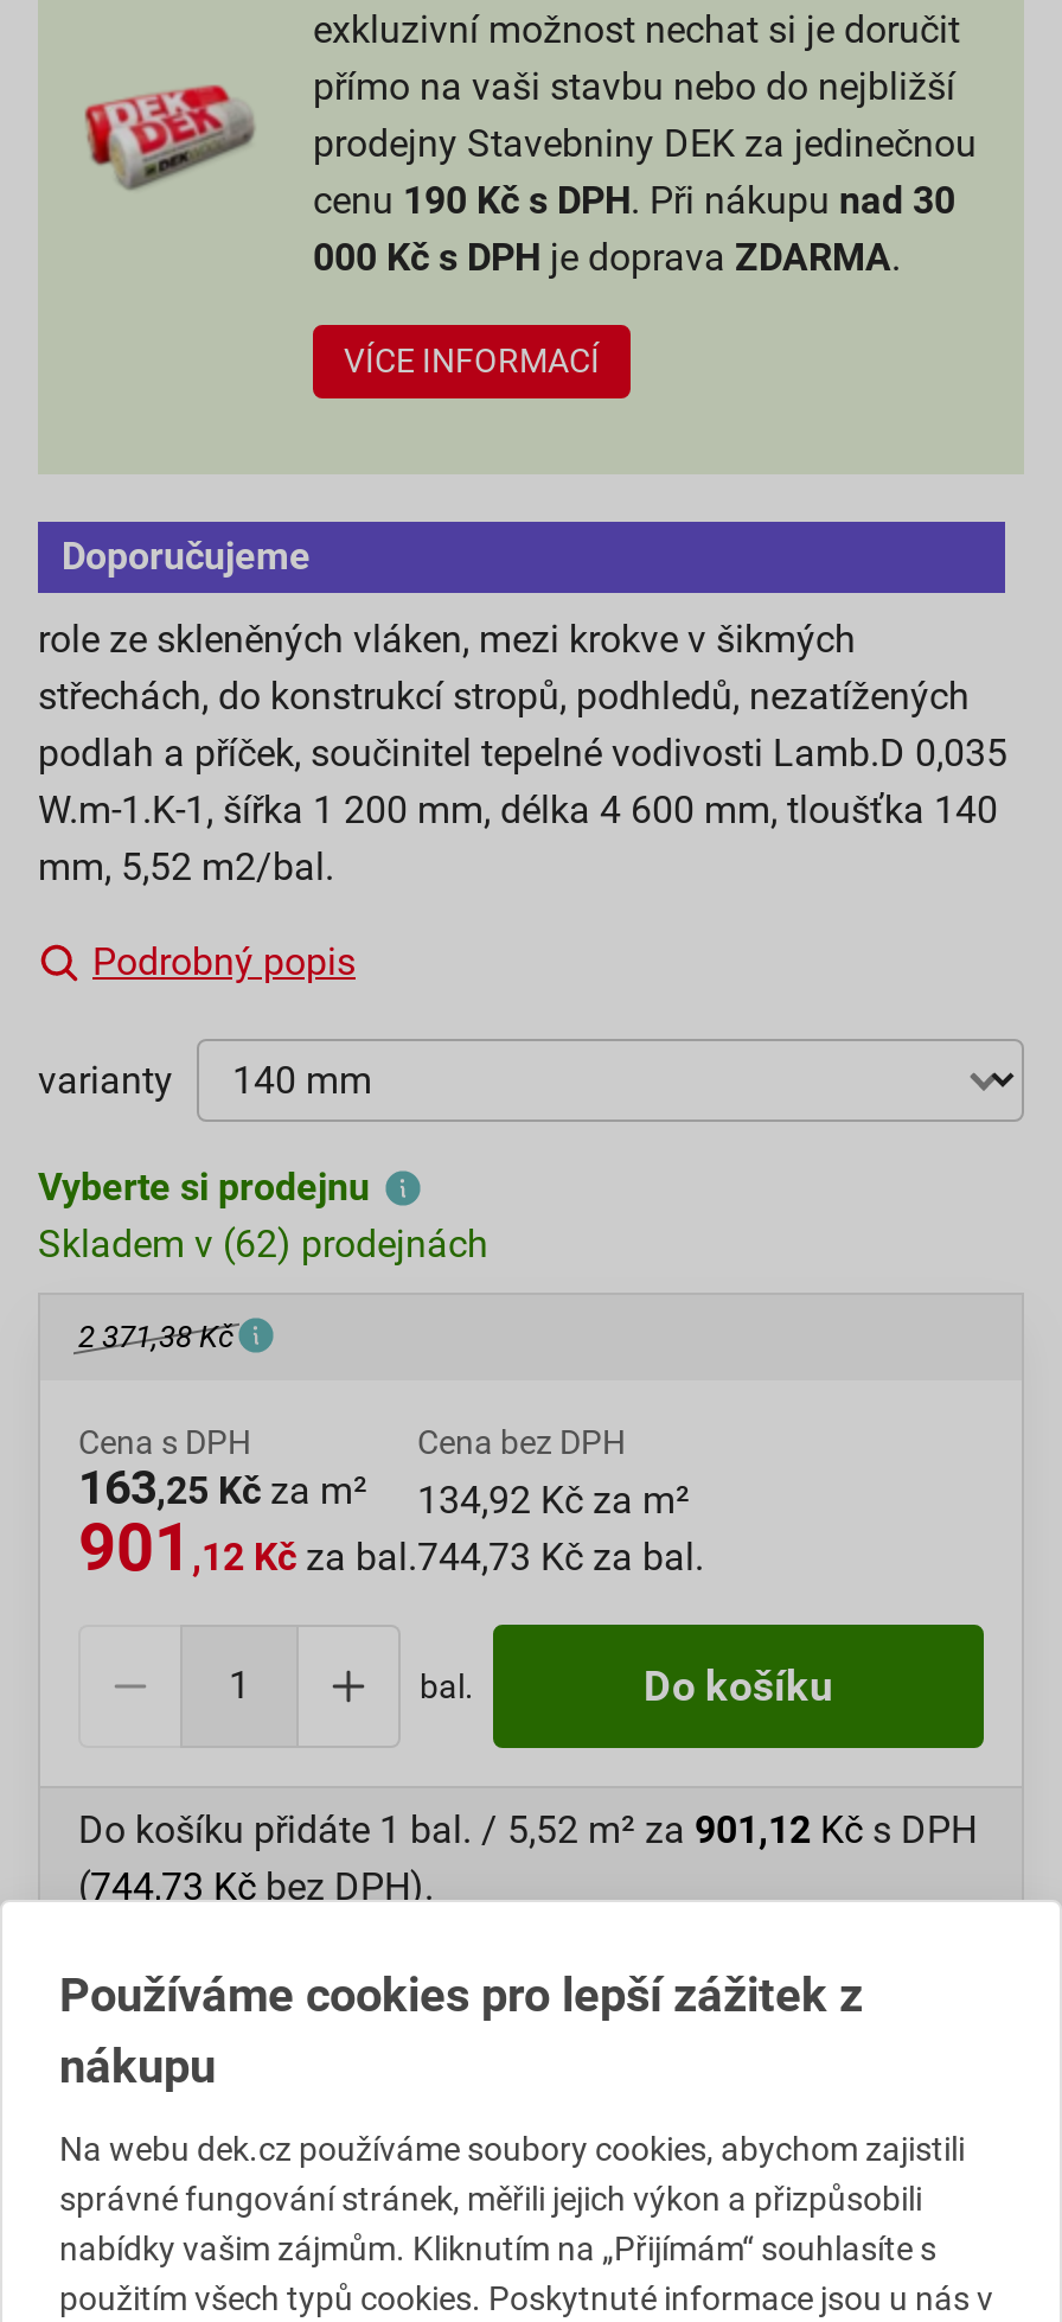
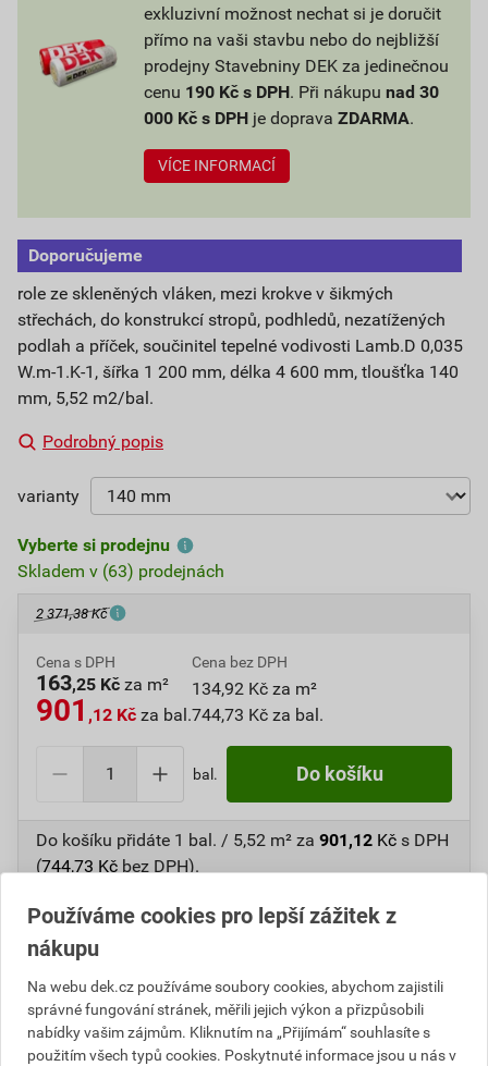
- Skladem v (62) prodejnách
+ Skladem v (63) prodejnách
